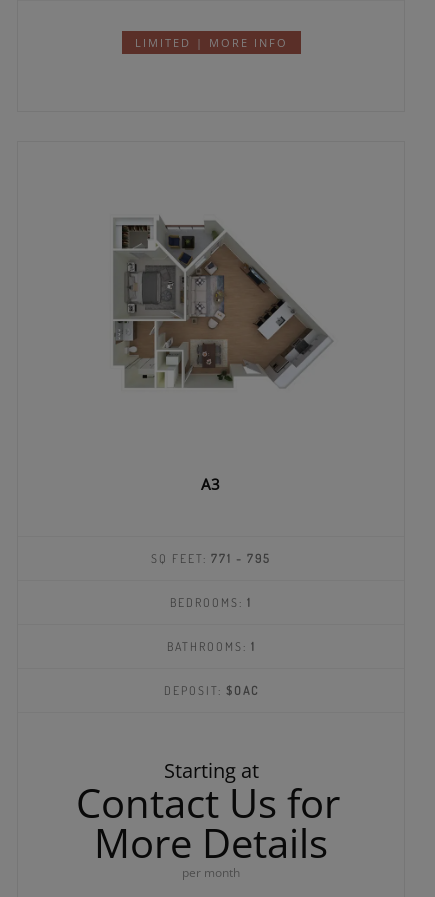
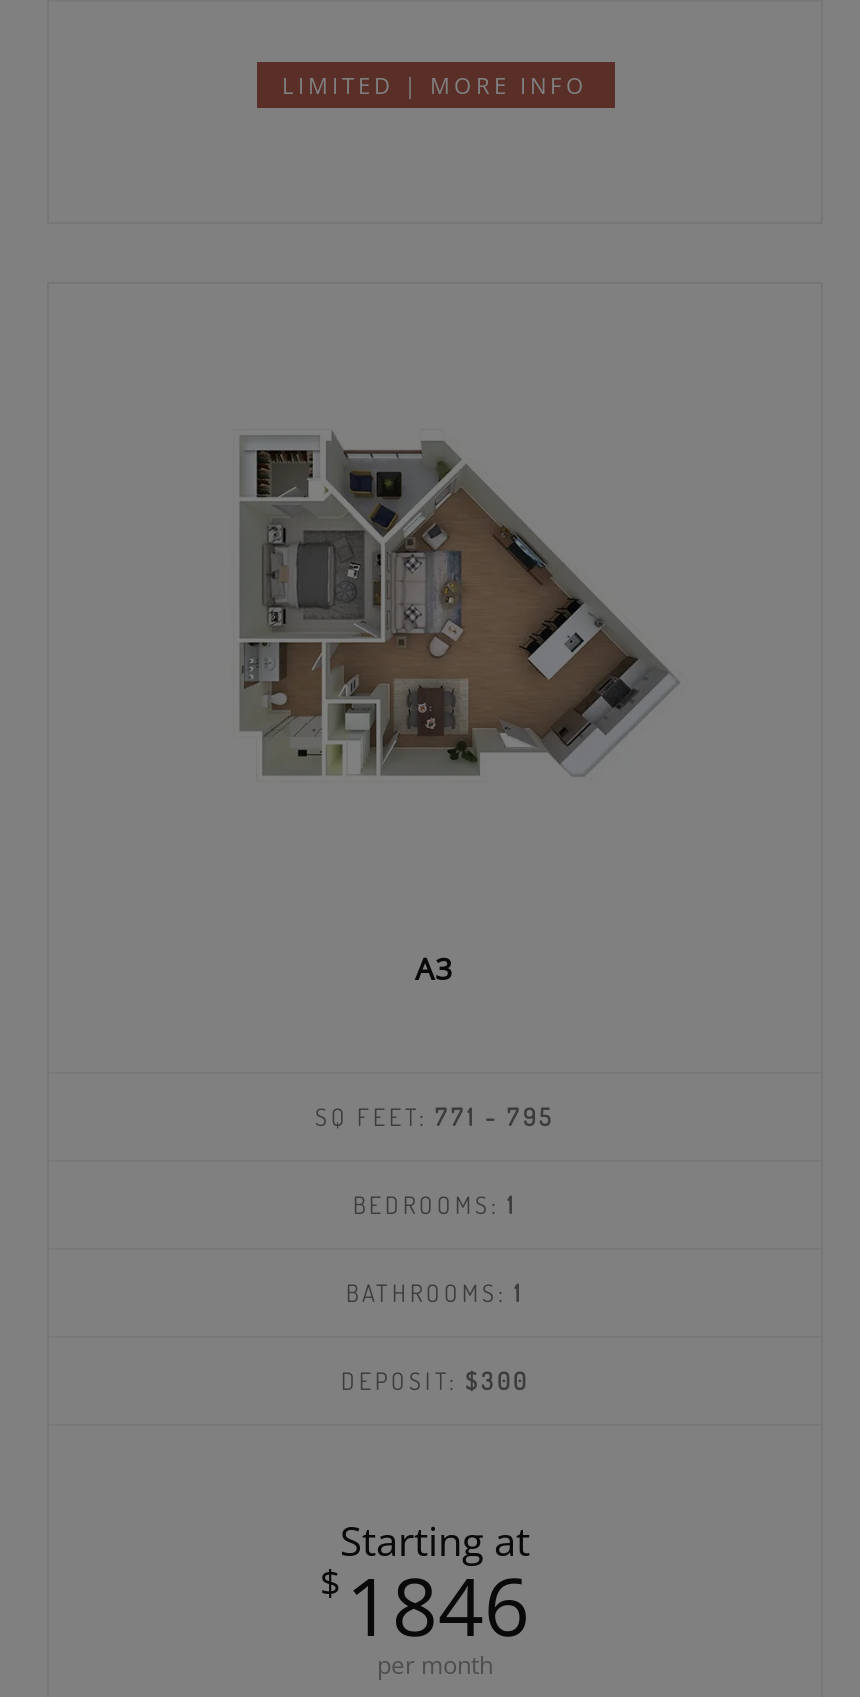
- DEPOSIT: $OAC
+ DEPOSIT: $300

- Contact Us for
- More Details
+ $ 1846
